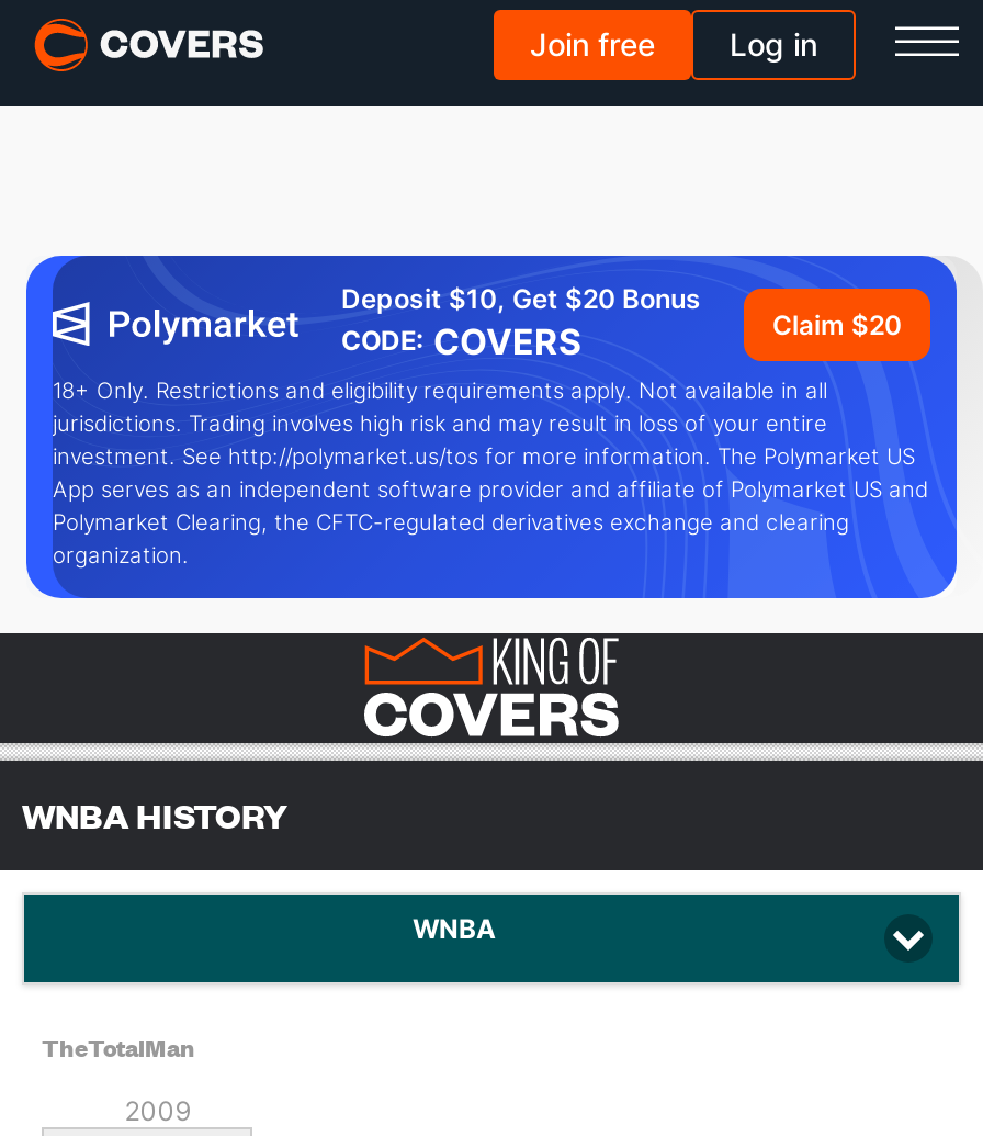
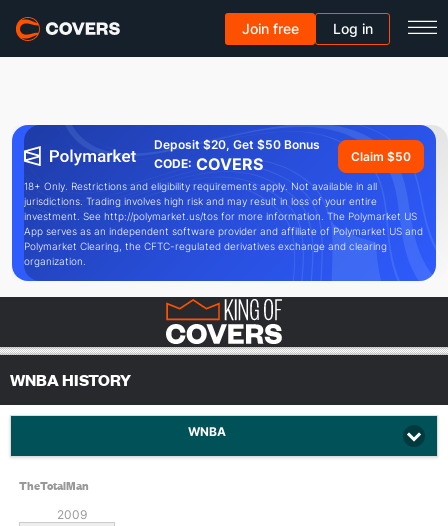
- Deposit $10, Get $20 Bonus
+ Deposit $20, Get $50 Bonus

- Claim $20
+ Claim $50
